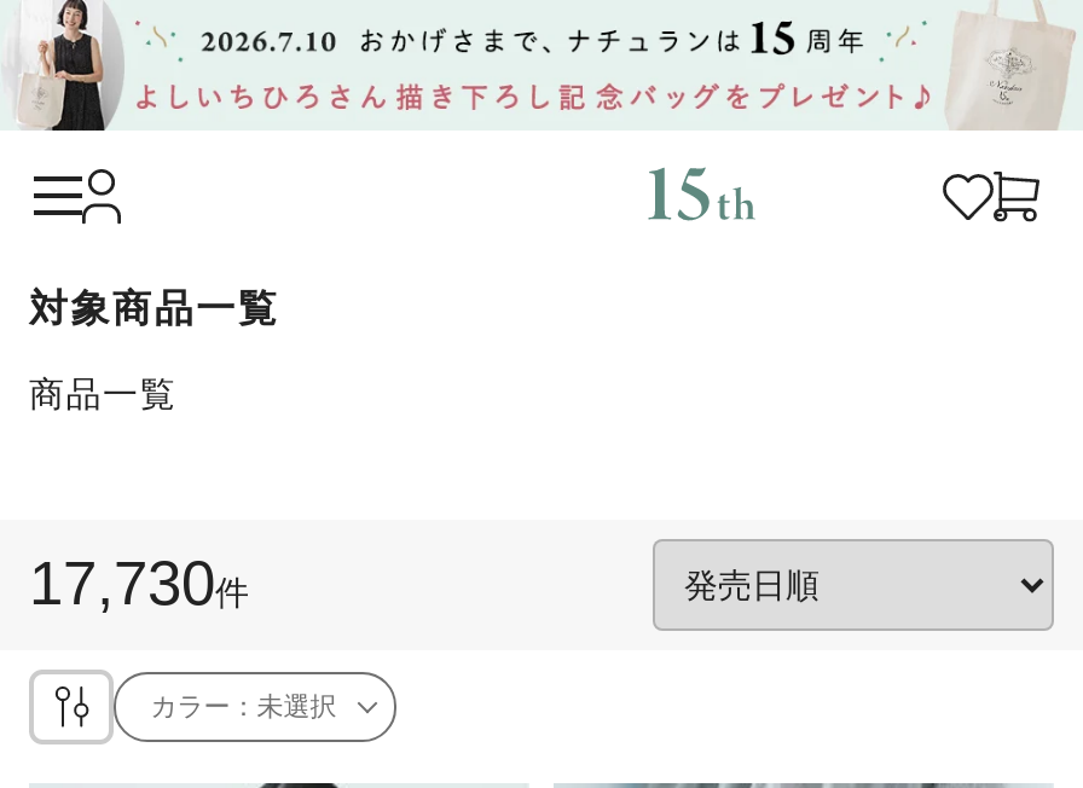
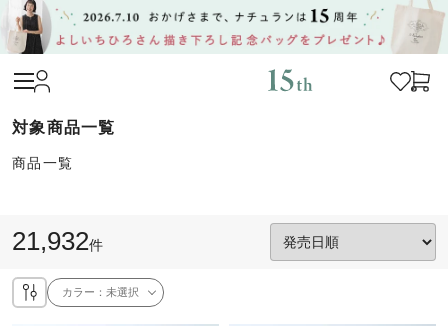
- 17,730件
+ 21,932件
